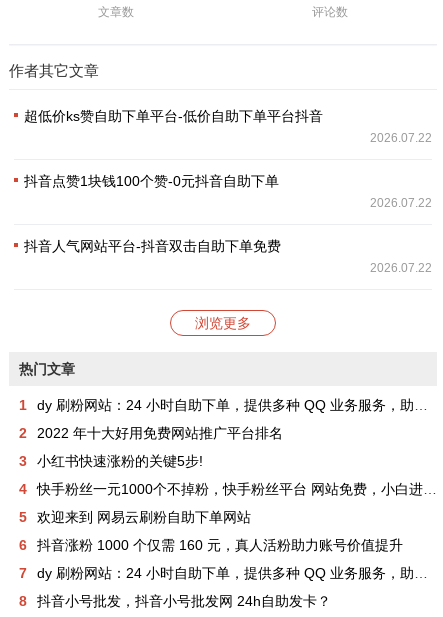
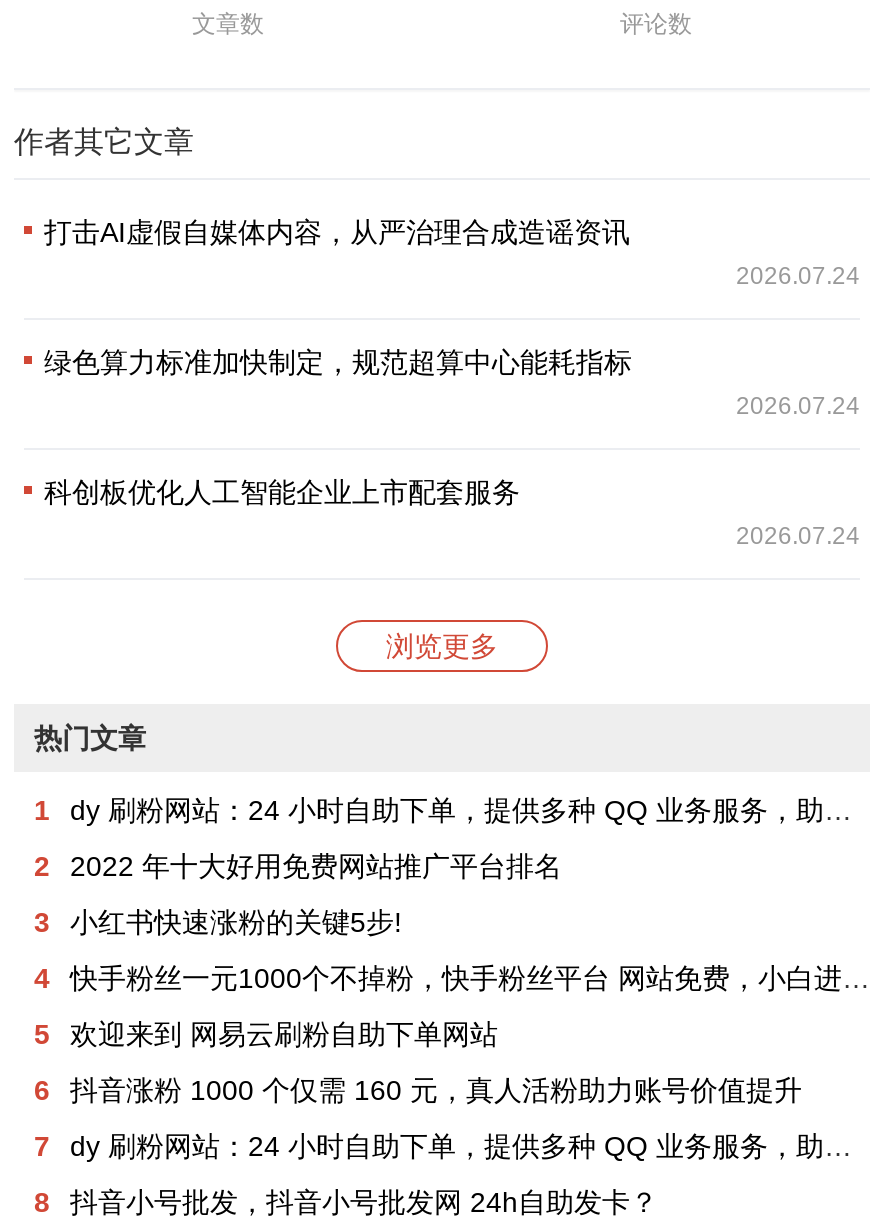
- 超低价ks赞自助下单平台-低价自助下单平台抖音
- 2026.07.22
+ 打击AI虚假自媒体内容，从严治理合成造谣资讯
+ 2026.07.24

- 抖音点赞1块钱100个赞-0元抖音自助下单
- 2026.07.22
+ 绿色算力标准加快制定，规范超算中心能耗指标
+ 2026.07.24

- 抖音人气网站平台-抖音双击自助下单免费
- 2026.07.22
+ 科创板优化人工智能企业上市配套服务
+ 2026.07.24
